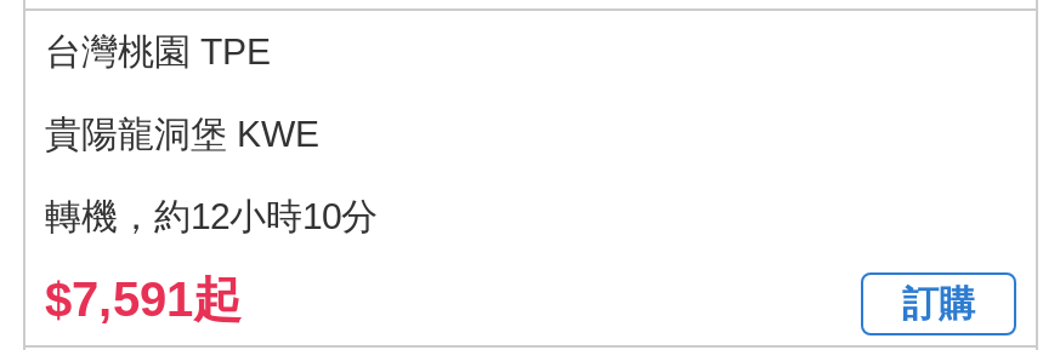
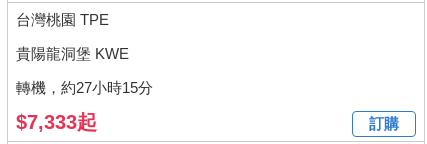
- 轉機，約12小時10分
+ 轉機，約27小時15分

- $7,591起
+ $7,333起
